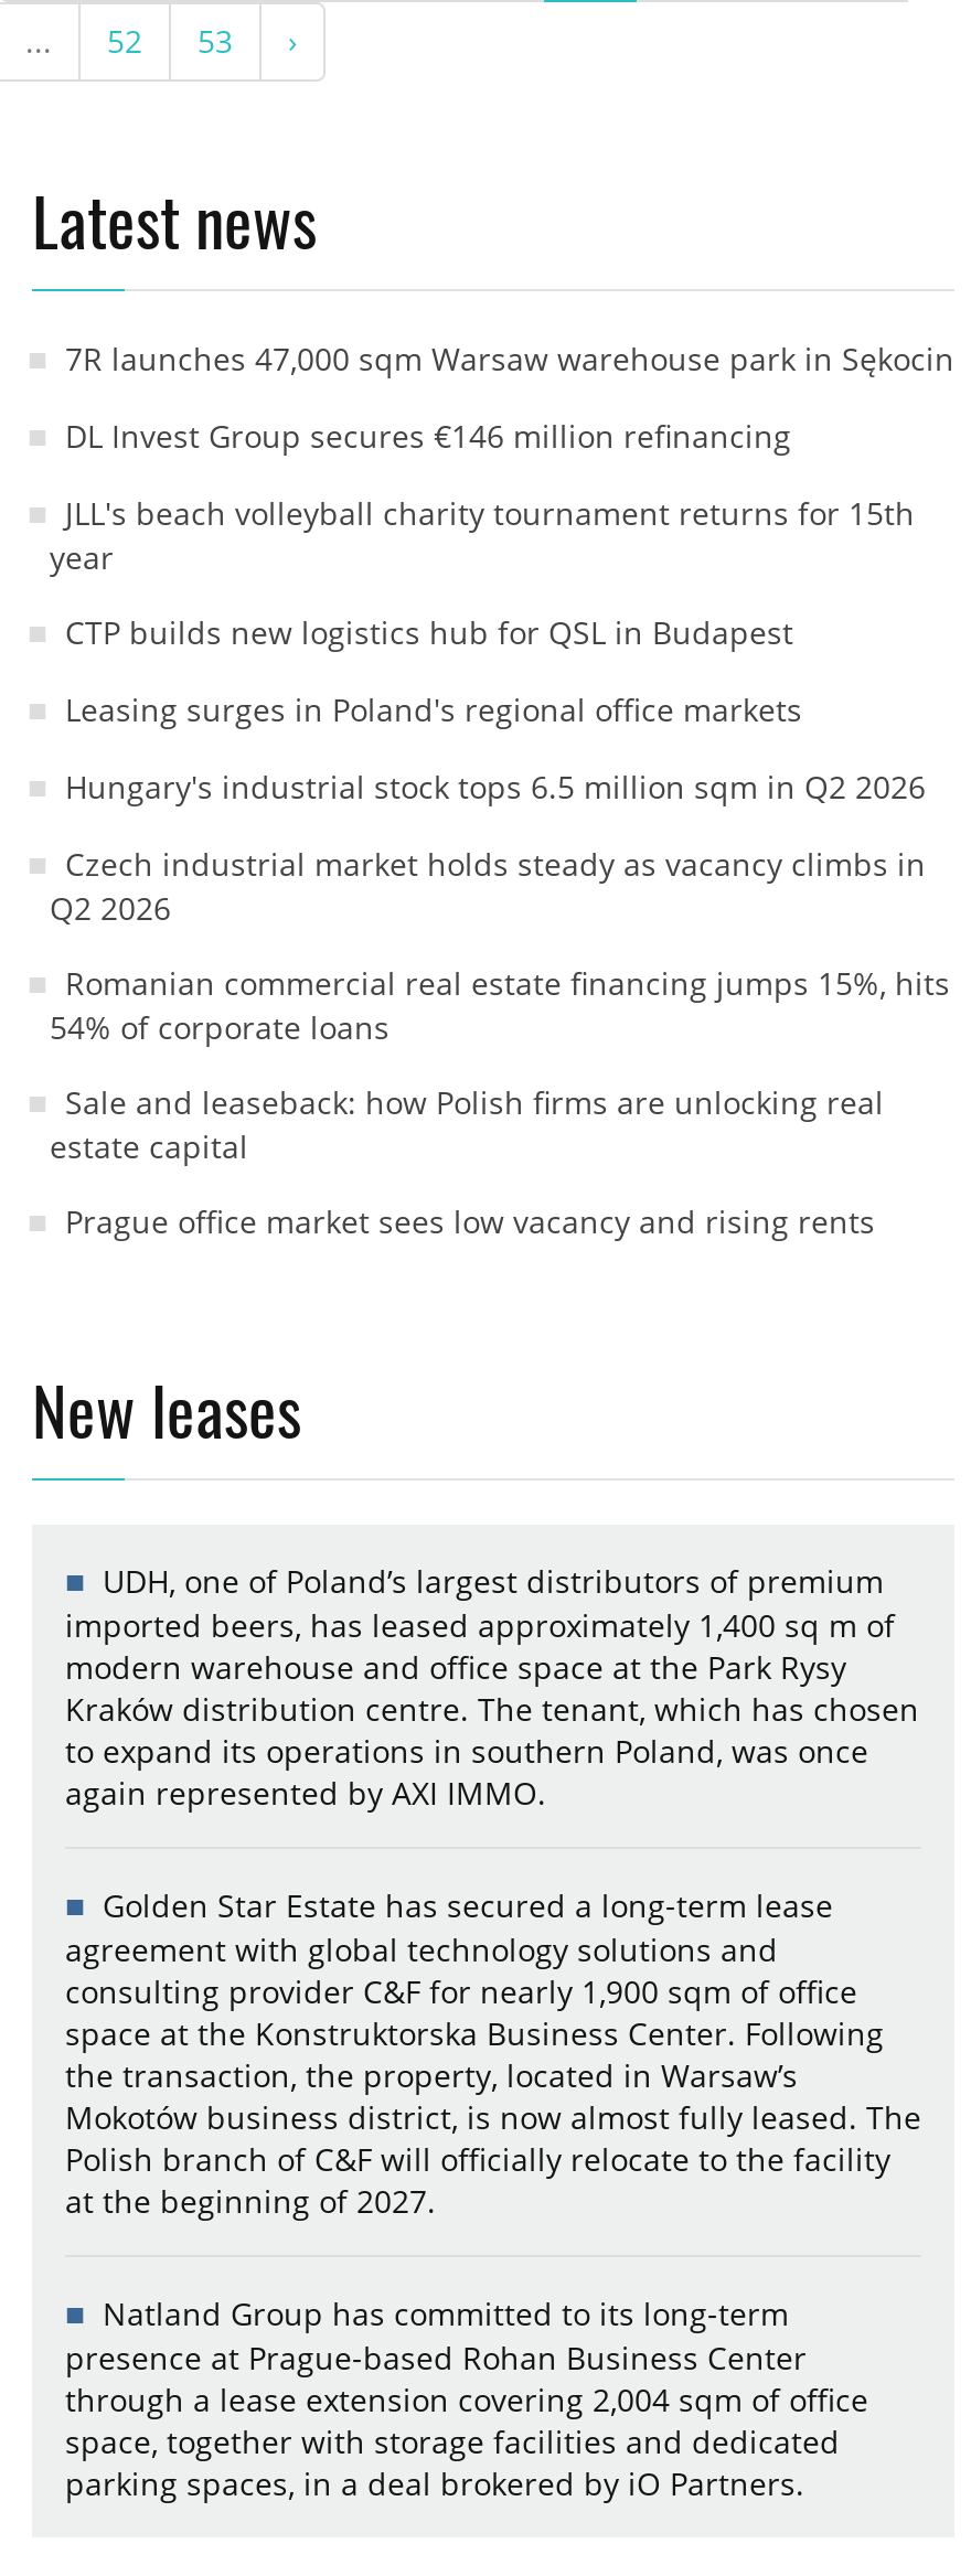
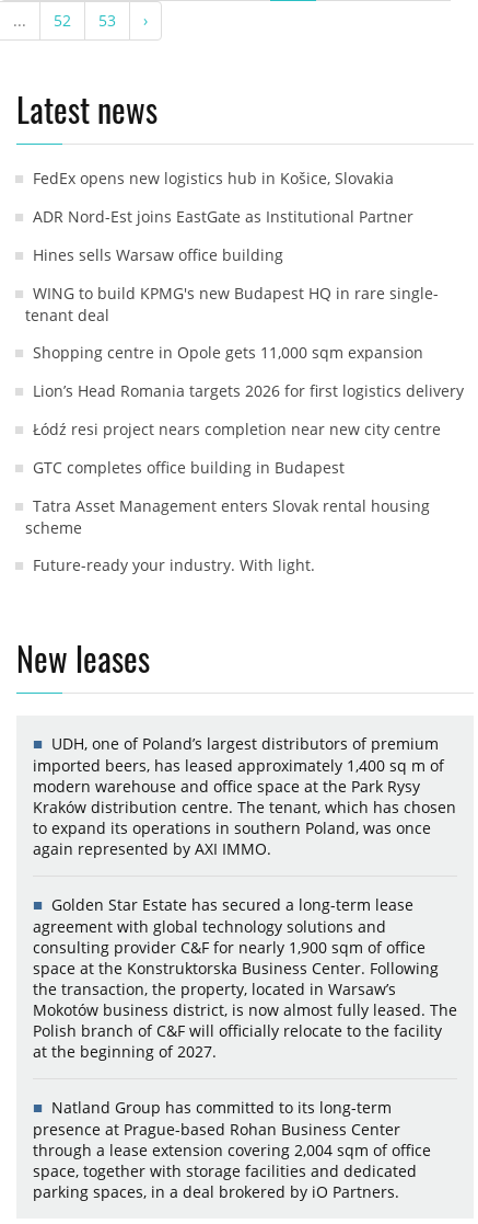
- 7R launches 47,000 sqm Warsaw warehouse park in Sękocin
+ FedEx opens new logistics hub in Košice, Slovakia

- DL Invest Group secures €146 million refinancing
+ ADR Nord-Est joins EastGate as Institutional Partner

- JLL's beach volleyball charity tournament returns for 15th
- year
+ Hines sells Warsaw office building

- CTP builds new logistics hub for QSL in Budapest
+ WING to build KPMG's new Budapest HQ in rare single-
+ tenant deal

- Leasing surges in Poland's regional office markets
+ Shopping centre in Opole gets 11,000 sqm expansion

- Hungary's industrial stock tops 6.5 million sqm in Q2 2026
+ Lion’s Head Romania targets 2026 for first logistics delivery

- Czech industrial market holds steady as vacancy climbs in
- Q2 2026
+ Łódź resi project nears completion near new city centre

- Romanian commercial real estate financing jumps 15%, hits
- 54% of corporate loans
+ GTC completes office building in Budapest

- Sale and leaseback: how Polish firms are unlocking real
- estate capital
+ Tatra Asset Management enters Slovak rental housing
+ scheme

- Prague office market sees low vacancy and rising rents
+ Future-ready your industry. With light.
